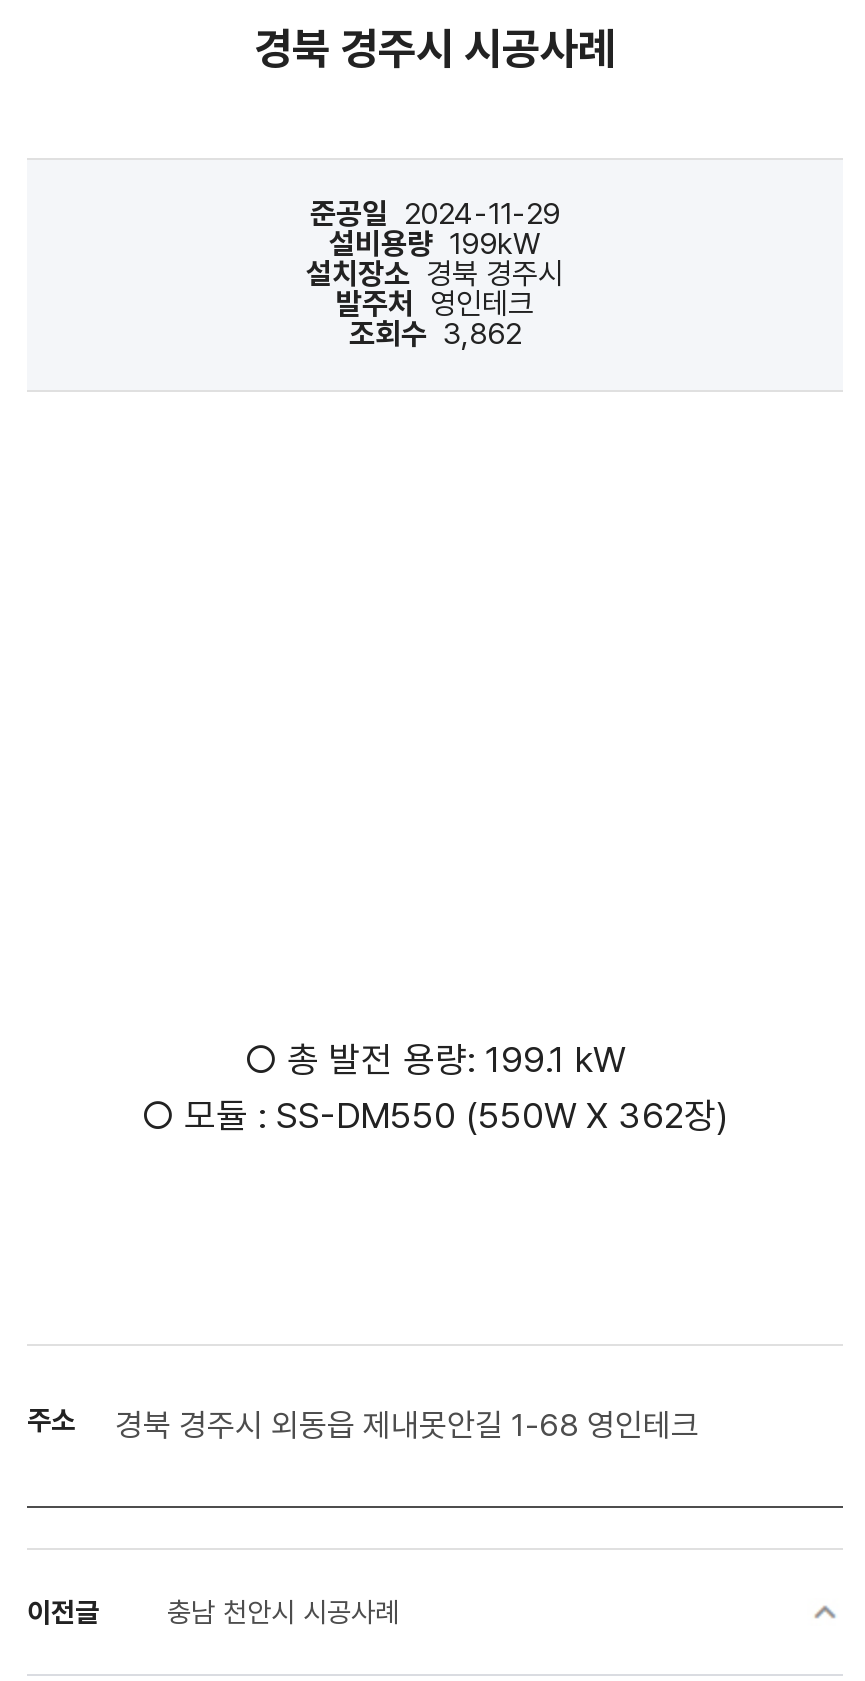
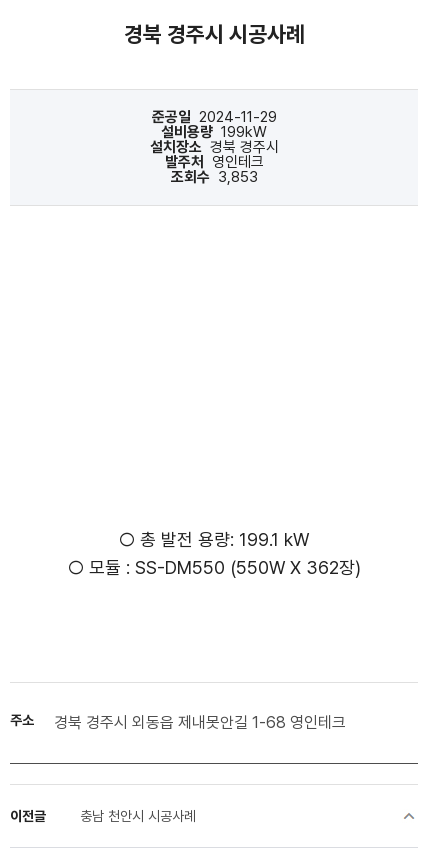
- 조회수 3,862
+ 조회수 3,853
